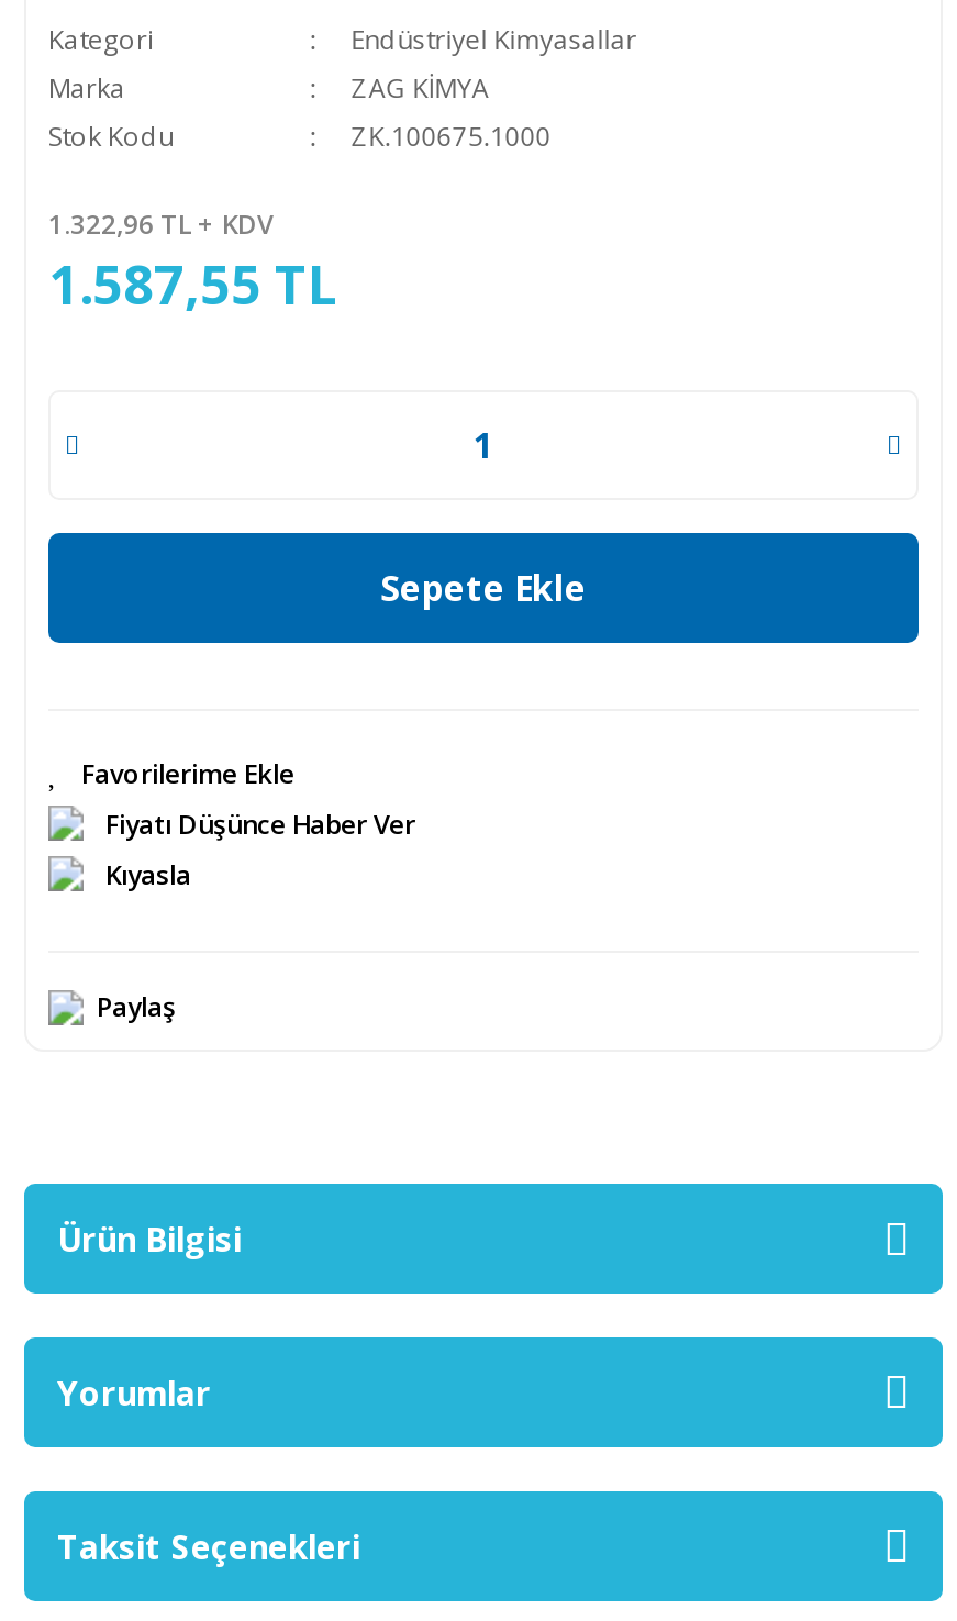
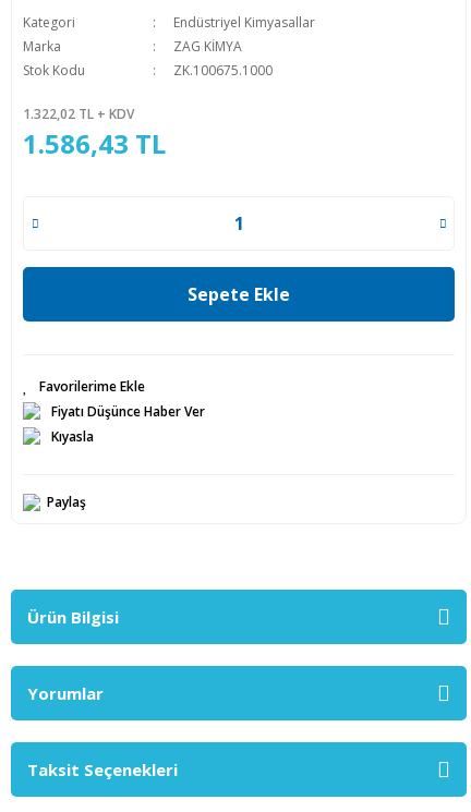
- 1.322,96 TL + KDV
+ 1.322,02 TL + KDV

- 1.587,55 TL
+ 1.586,43 TL
